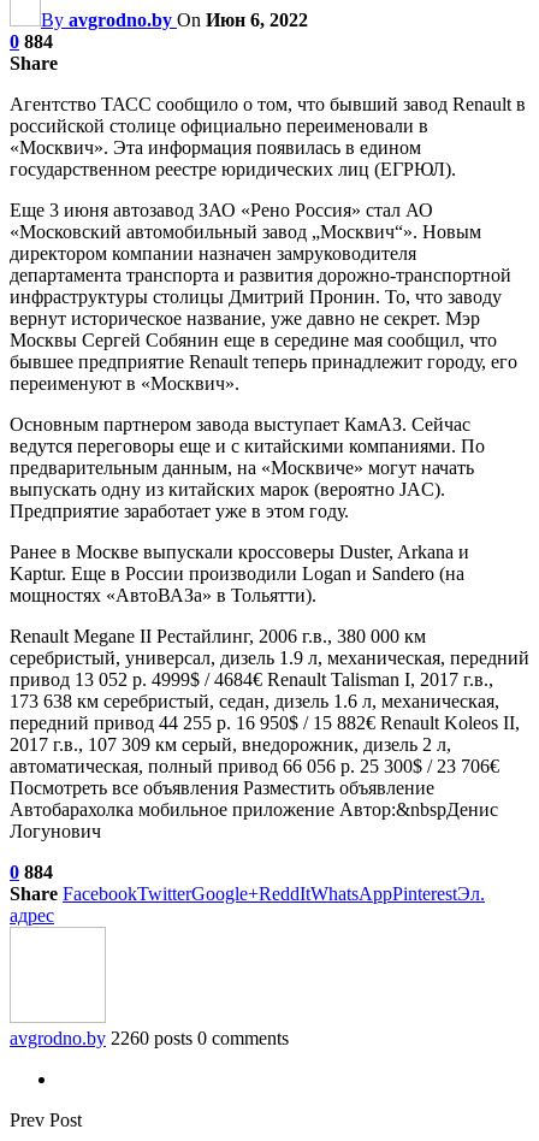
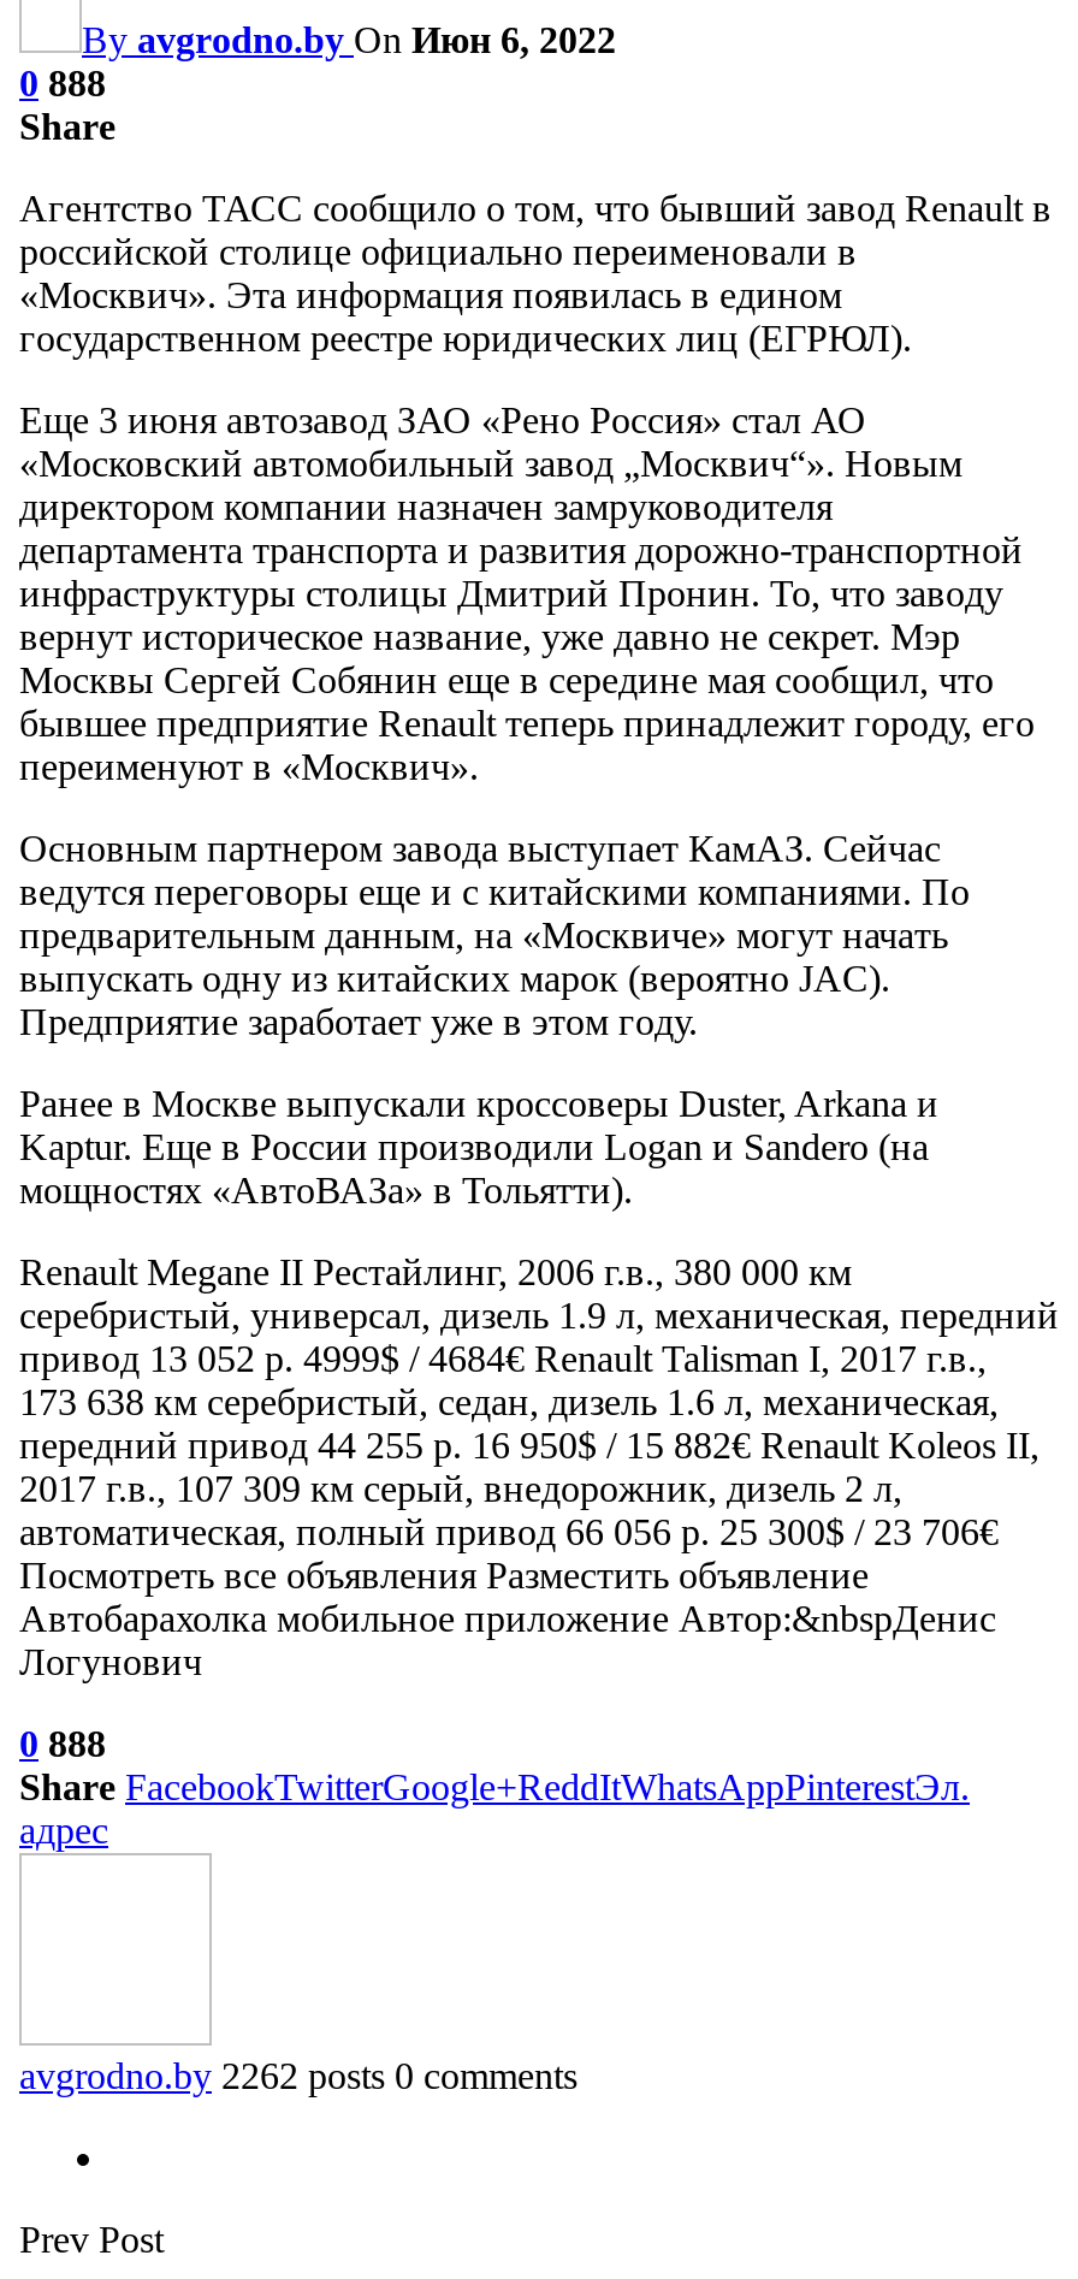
- 0 884
+ 0 888

- 0 884
+ 0 888

- avgrodno.by 2260 posts 0 comments
+ avgrodno.by 2262 posts 0 comments
